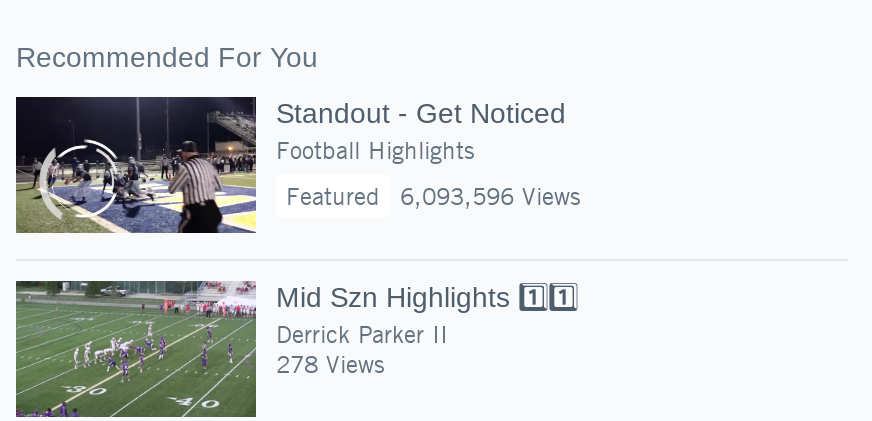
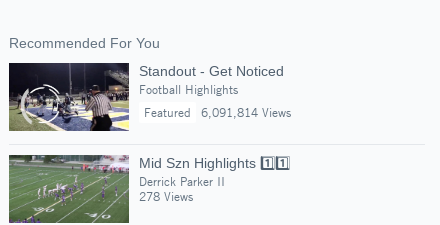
- Featured 6,093,596 Views
+ Featured 6,091,814 Views
